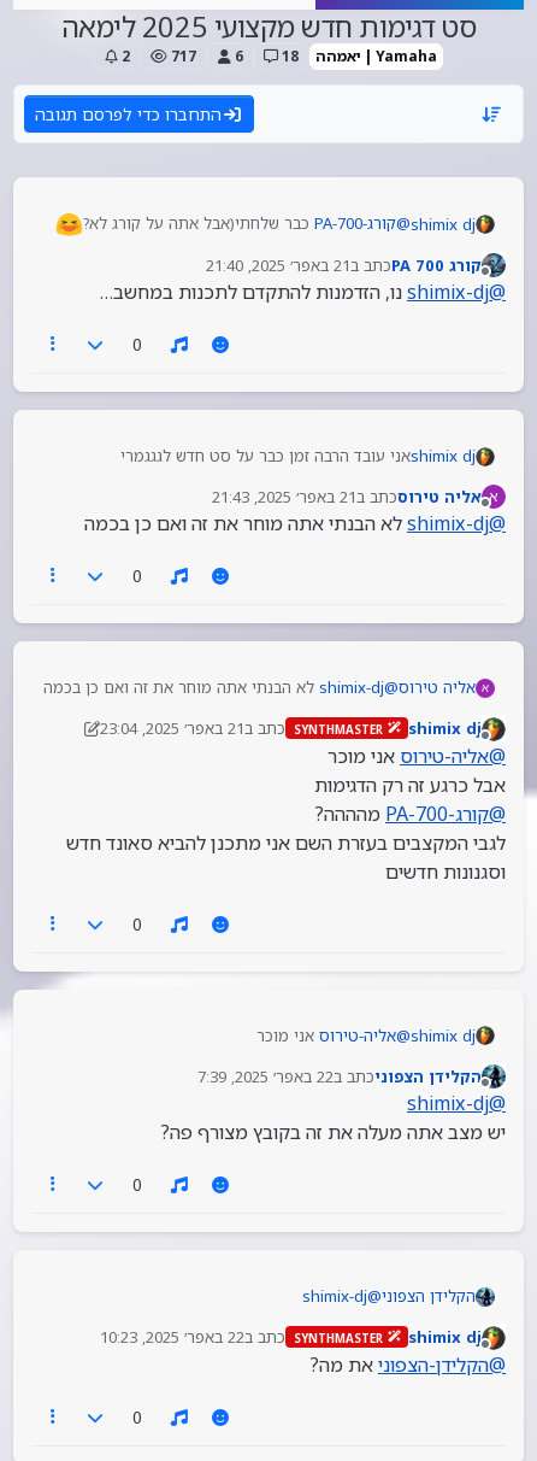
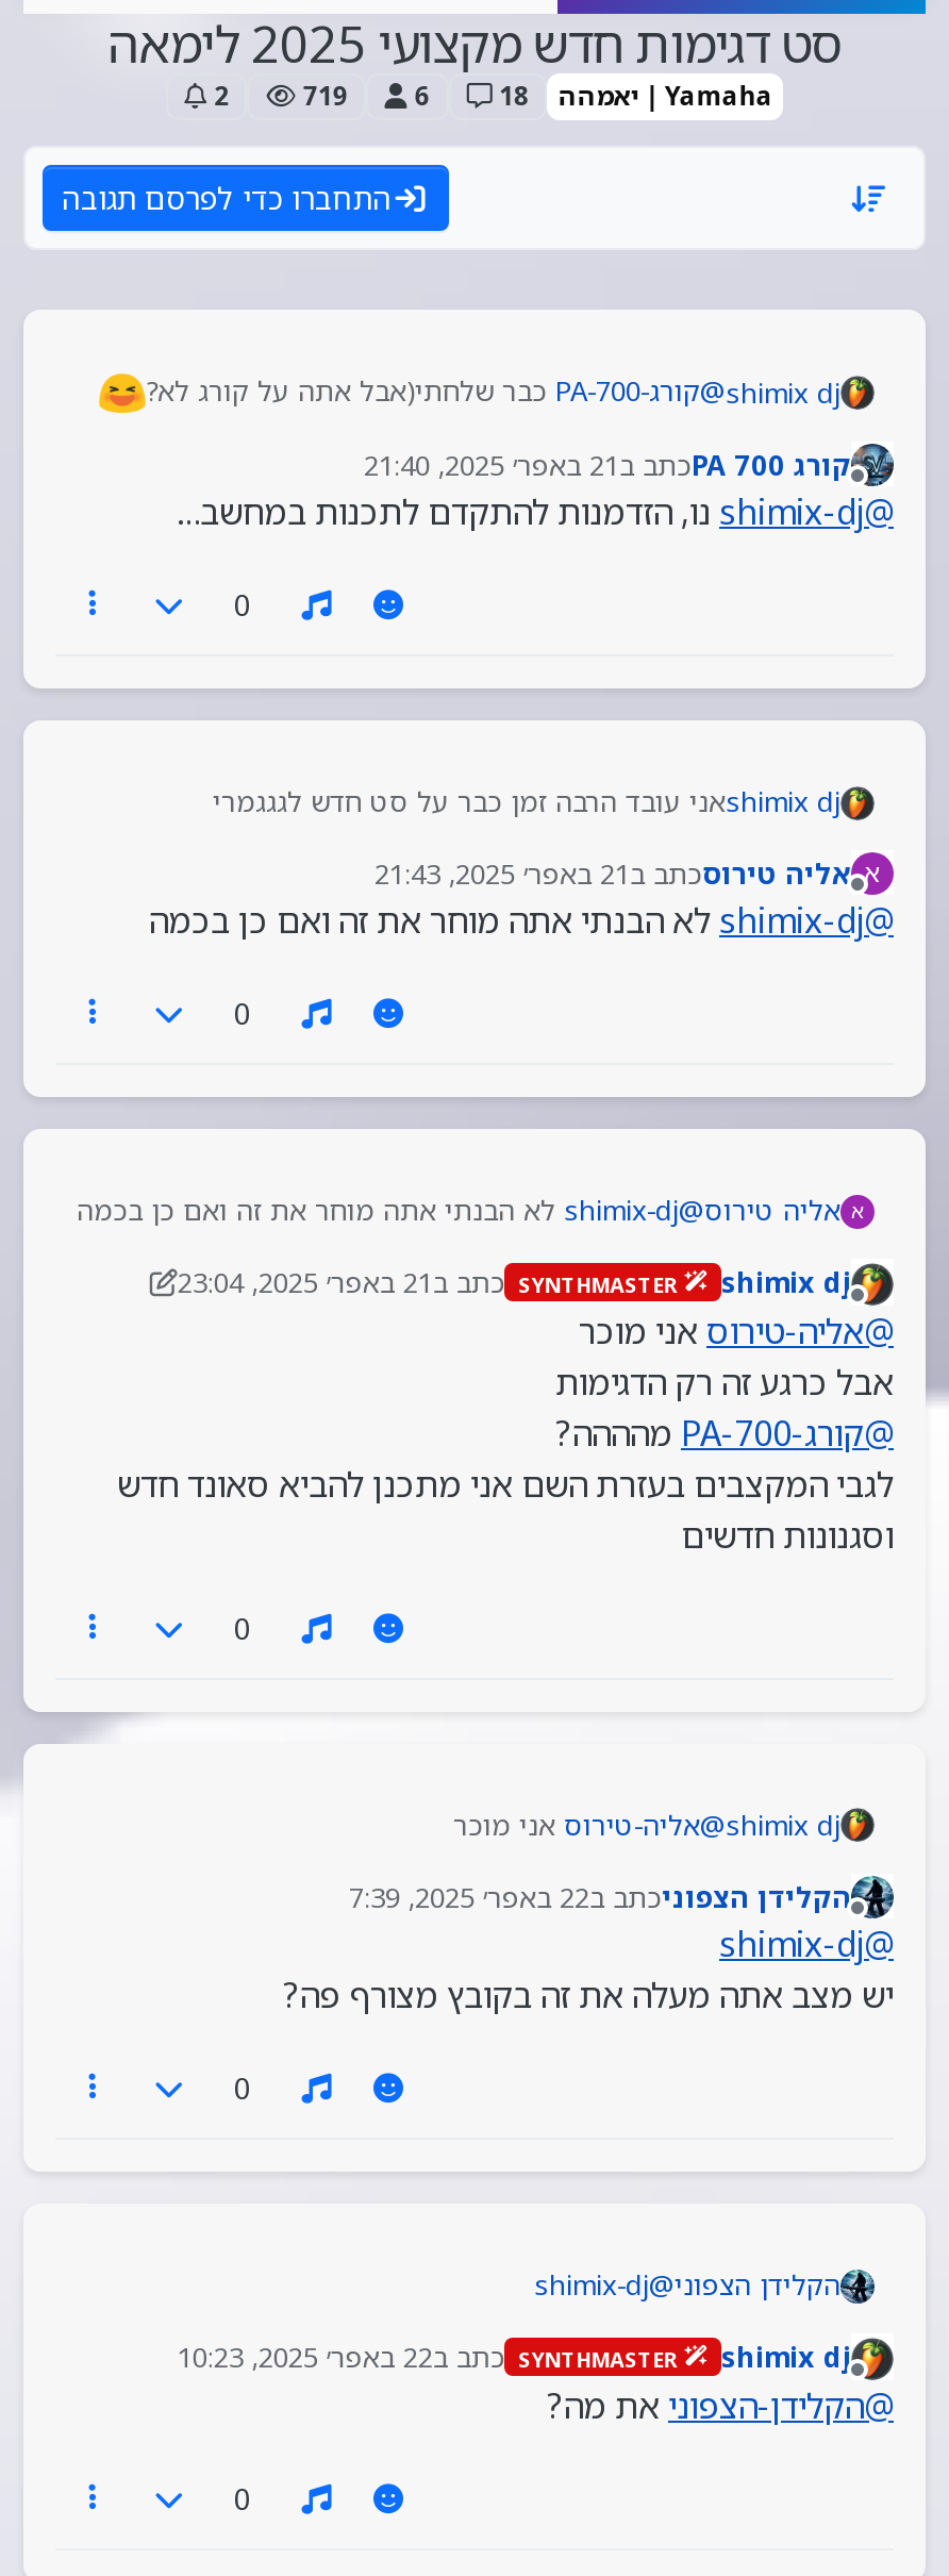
- 717 6 18
+ 719 6 18
